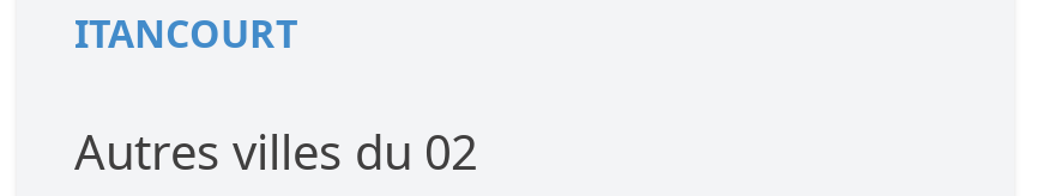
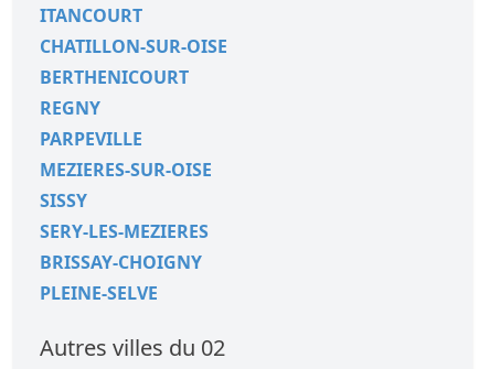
+ CHATILLON-SUR-OISE
+ BERTHENICOURT
+ REGNY
+ PARPEVILLE
+ MEZIERES-SUR-OISE
+ SISSY
+ SERY-LES-MEZIERES
+ BRISSAY-CHOIGNY
+ PLEINE-SELVE
